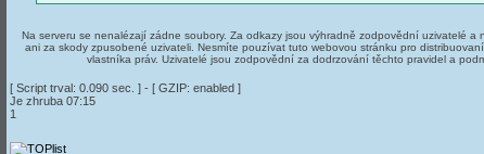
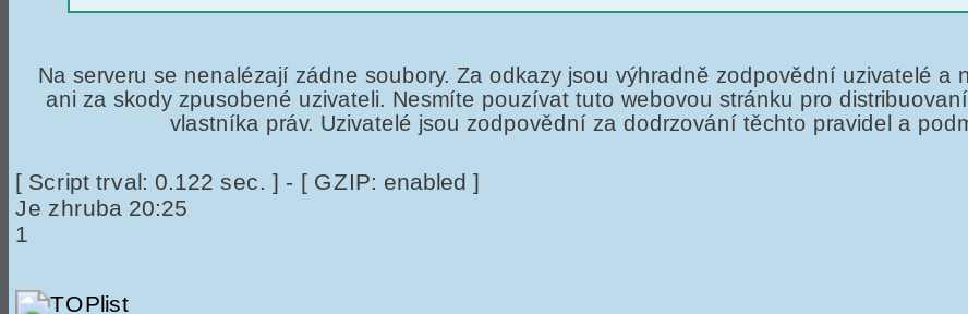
- [ Script trval: 0.090 sec. ] - [ GZIP: enabled ]
+ [ Script trval: 0.122 sec. ] - [ GZIP: enabled ]

- Je zhruba 07:15
+ Je zhruba 20:25
